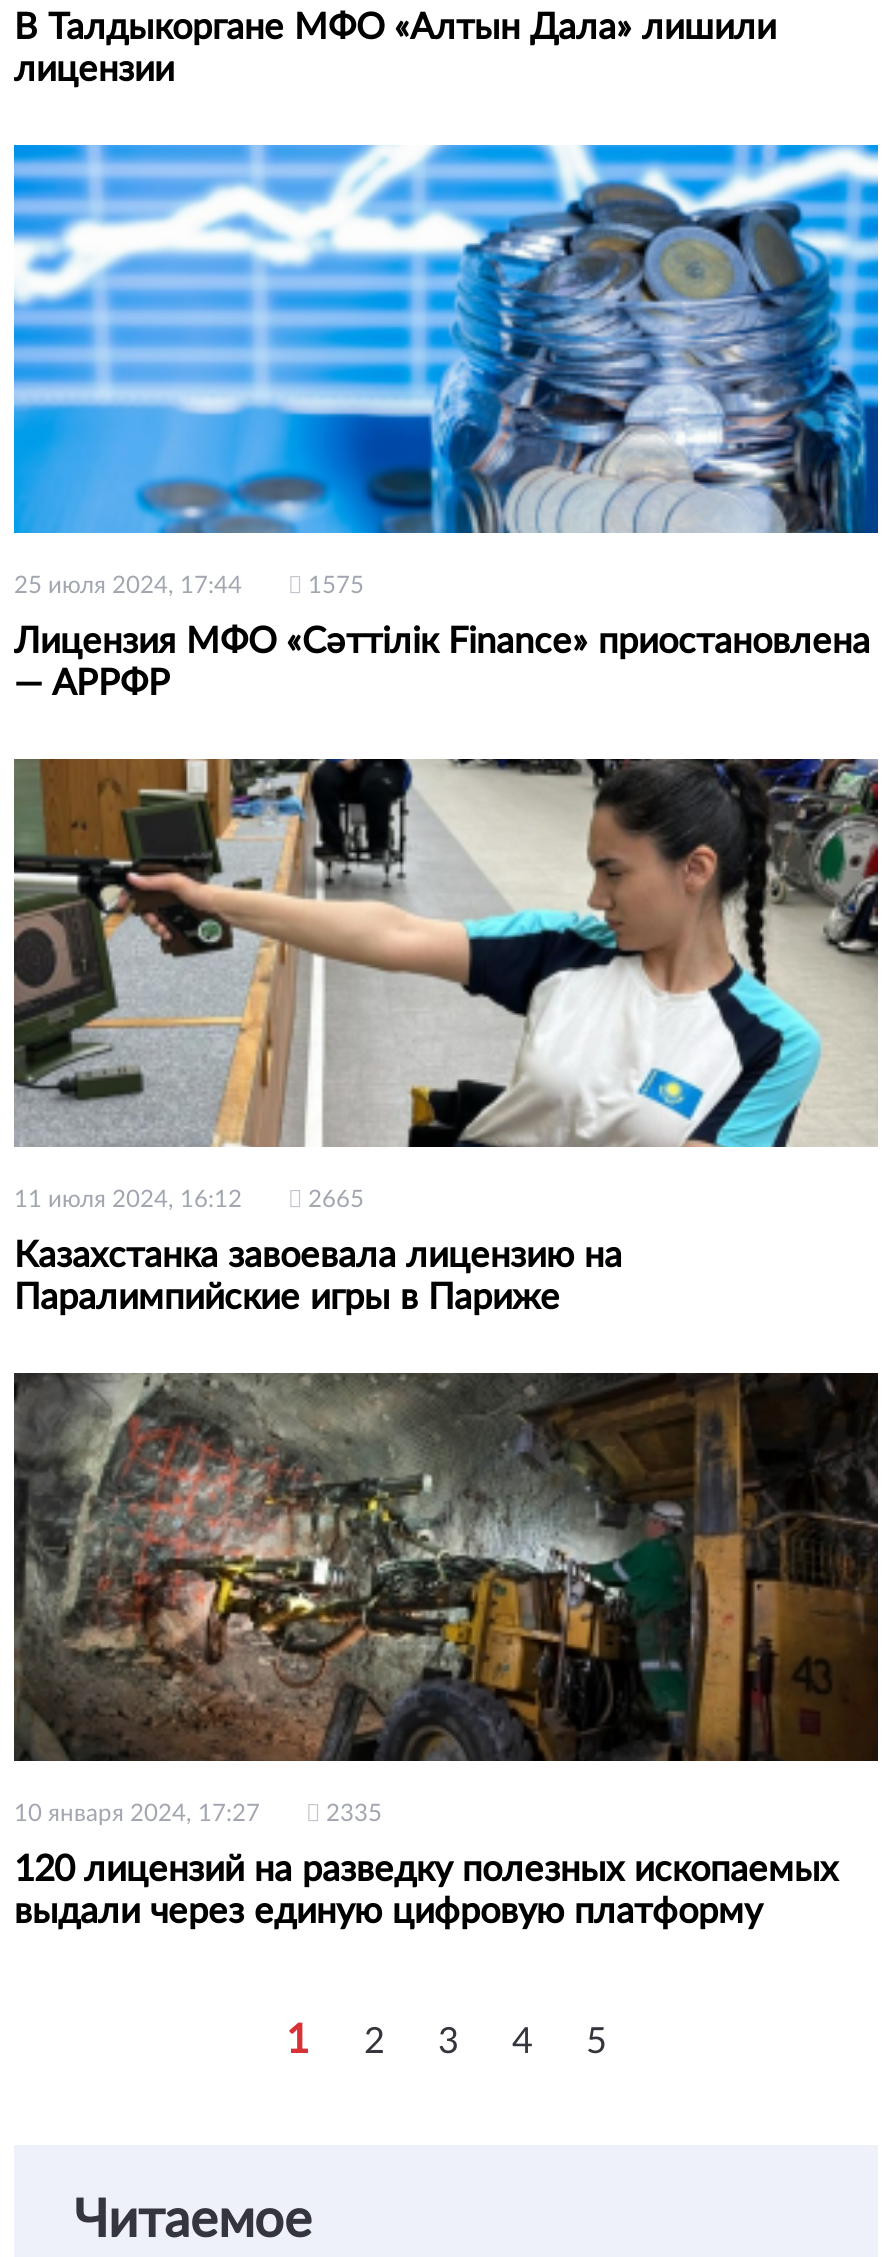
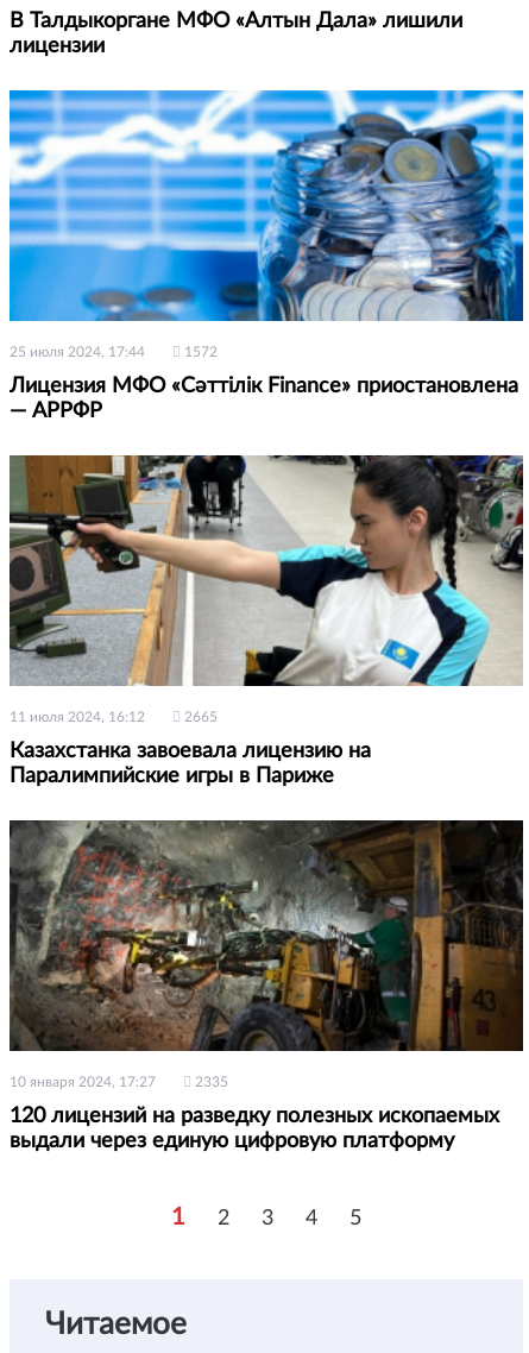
- 1575
+ 1572
